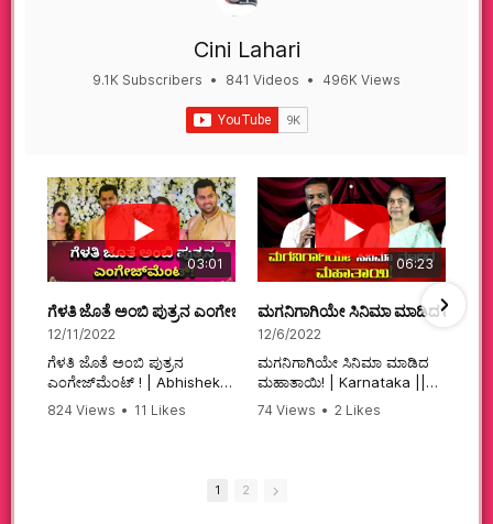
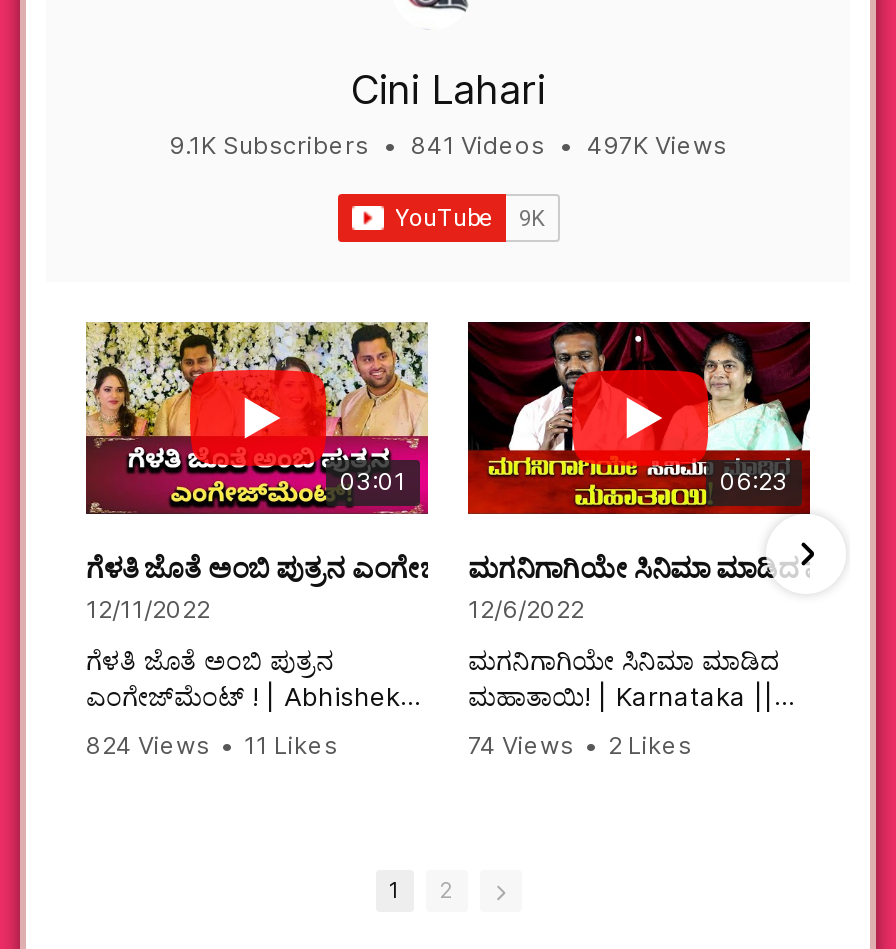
- 9.1K Subscribers • 841 Videos • 496K Views
+ 9.1K Subscribers • 841 Videos • 497K Views
